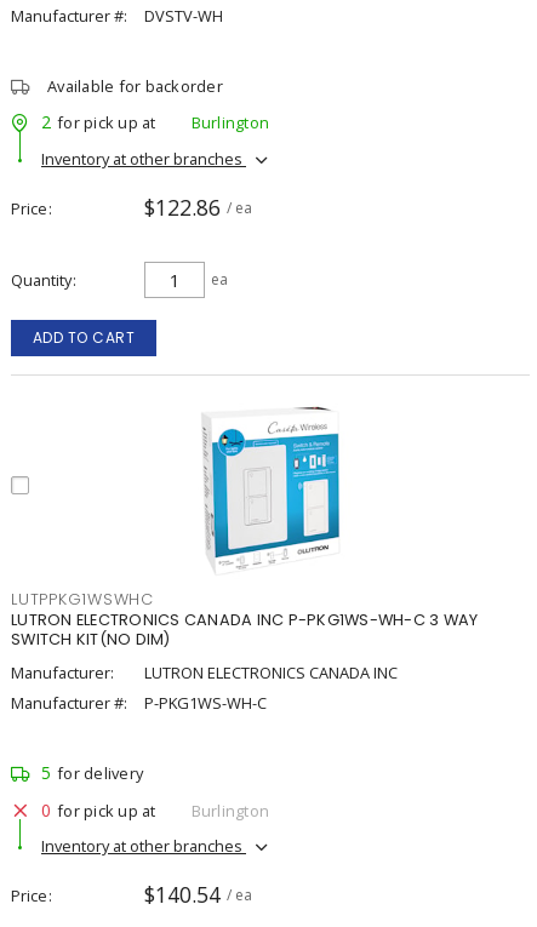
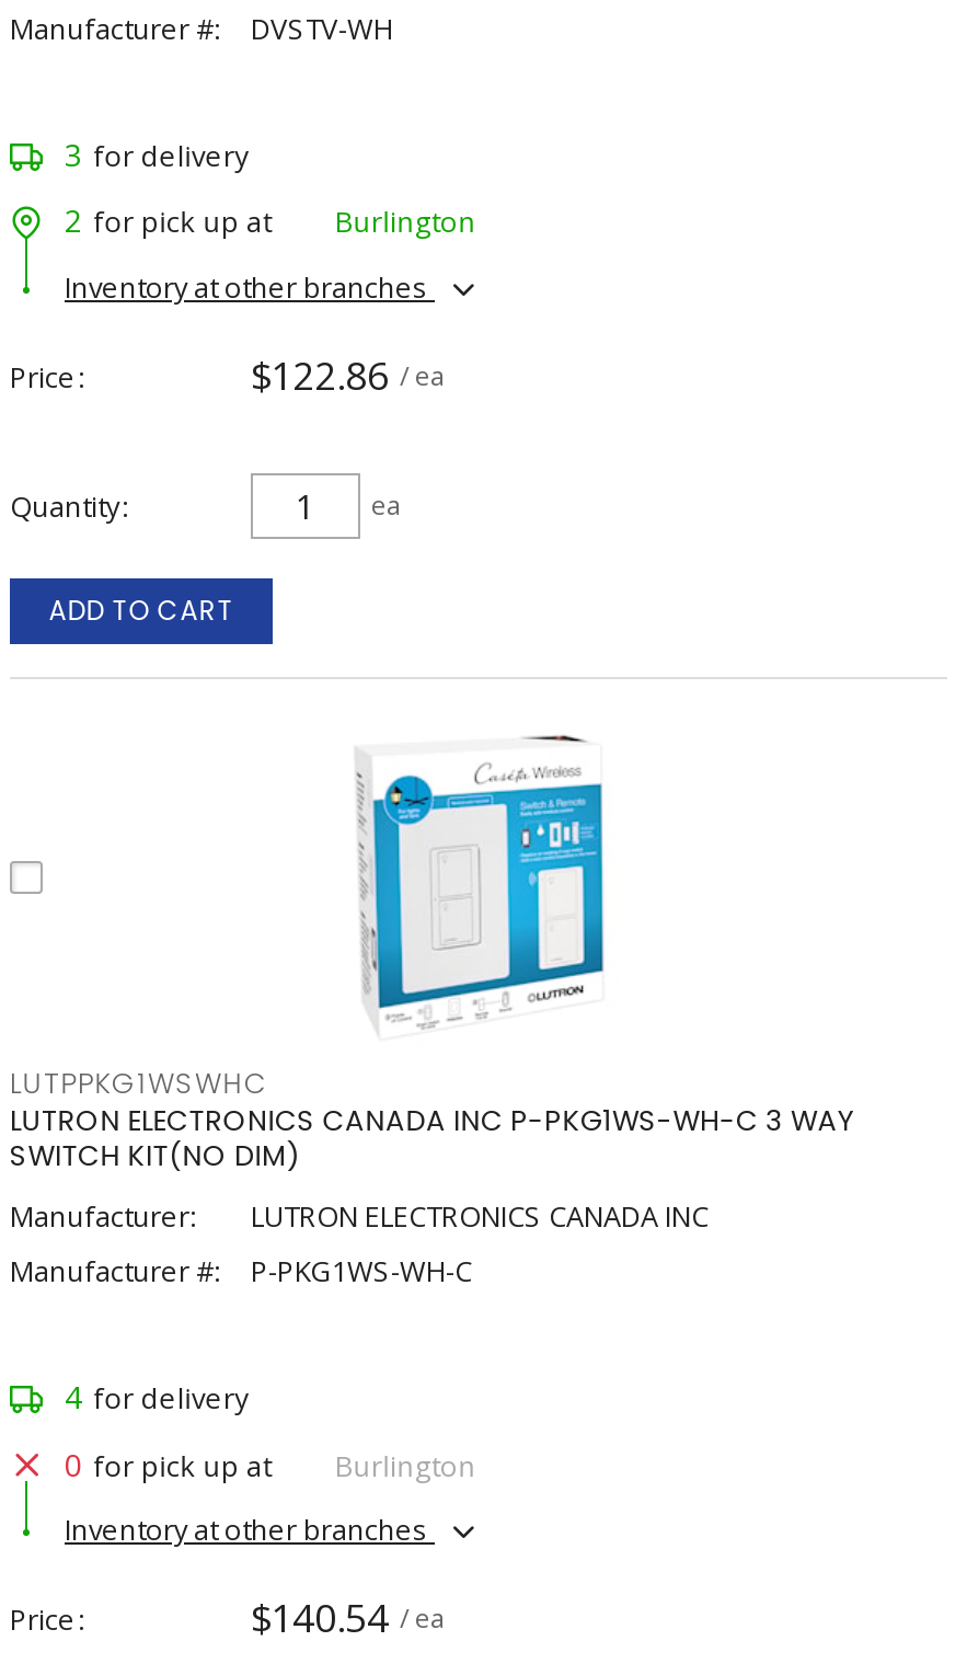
- Available for backorder
+ 3 for delivery

- 5 for delivery
+ 4 for delivery
